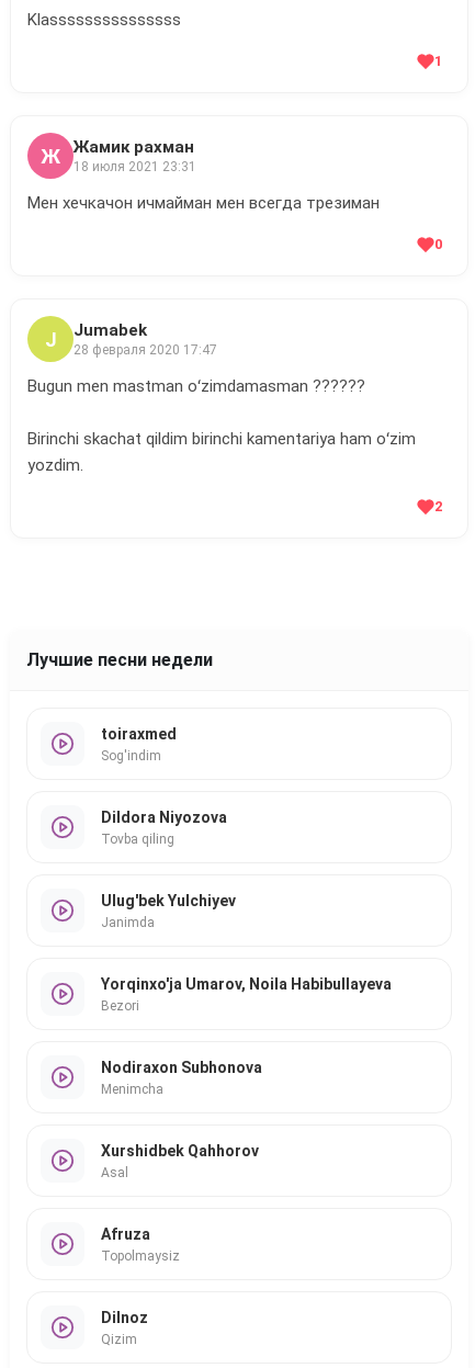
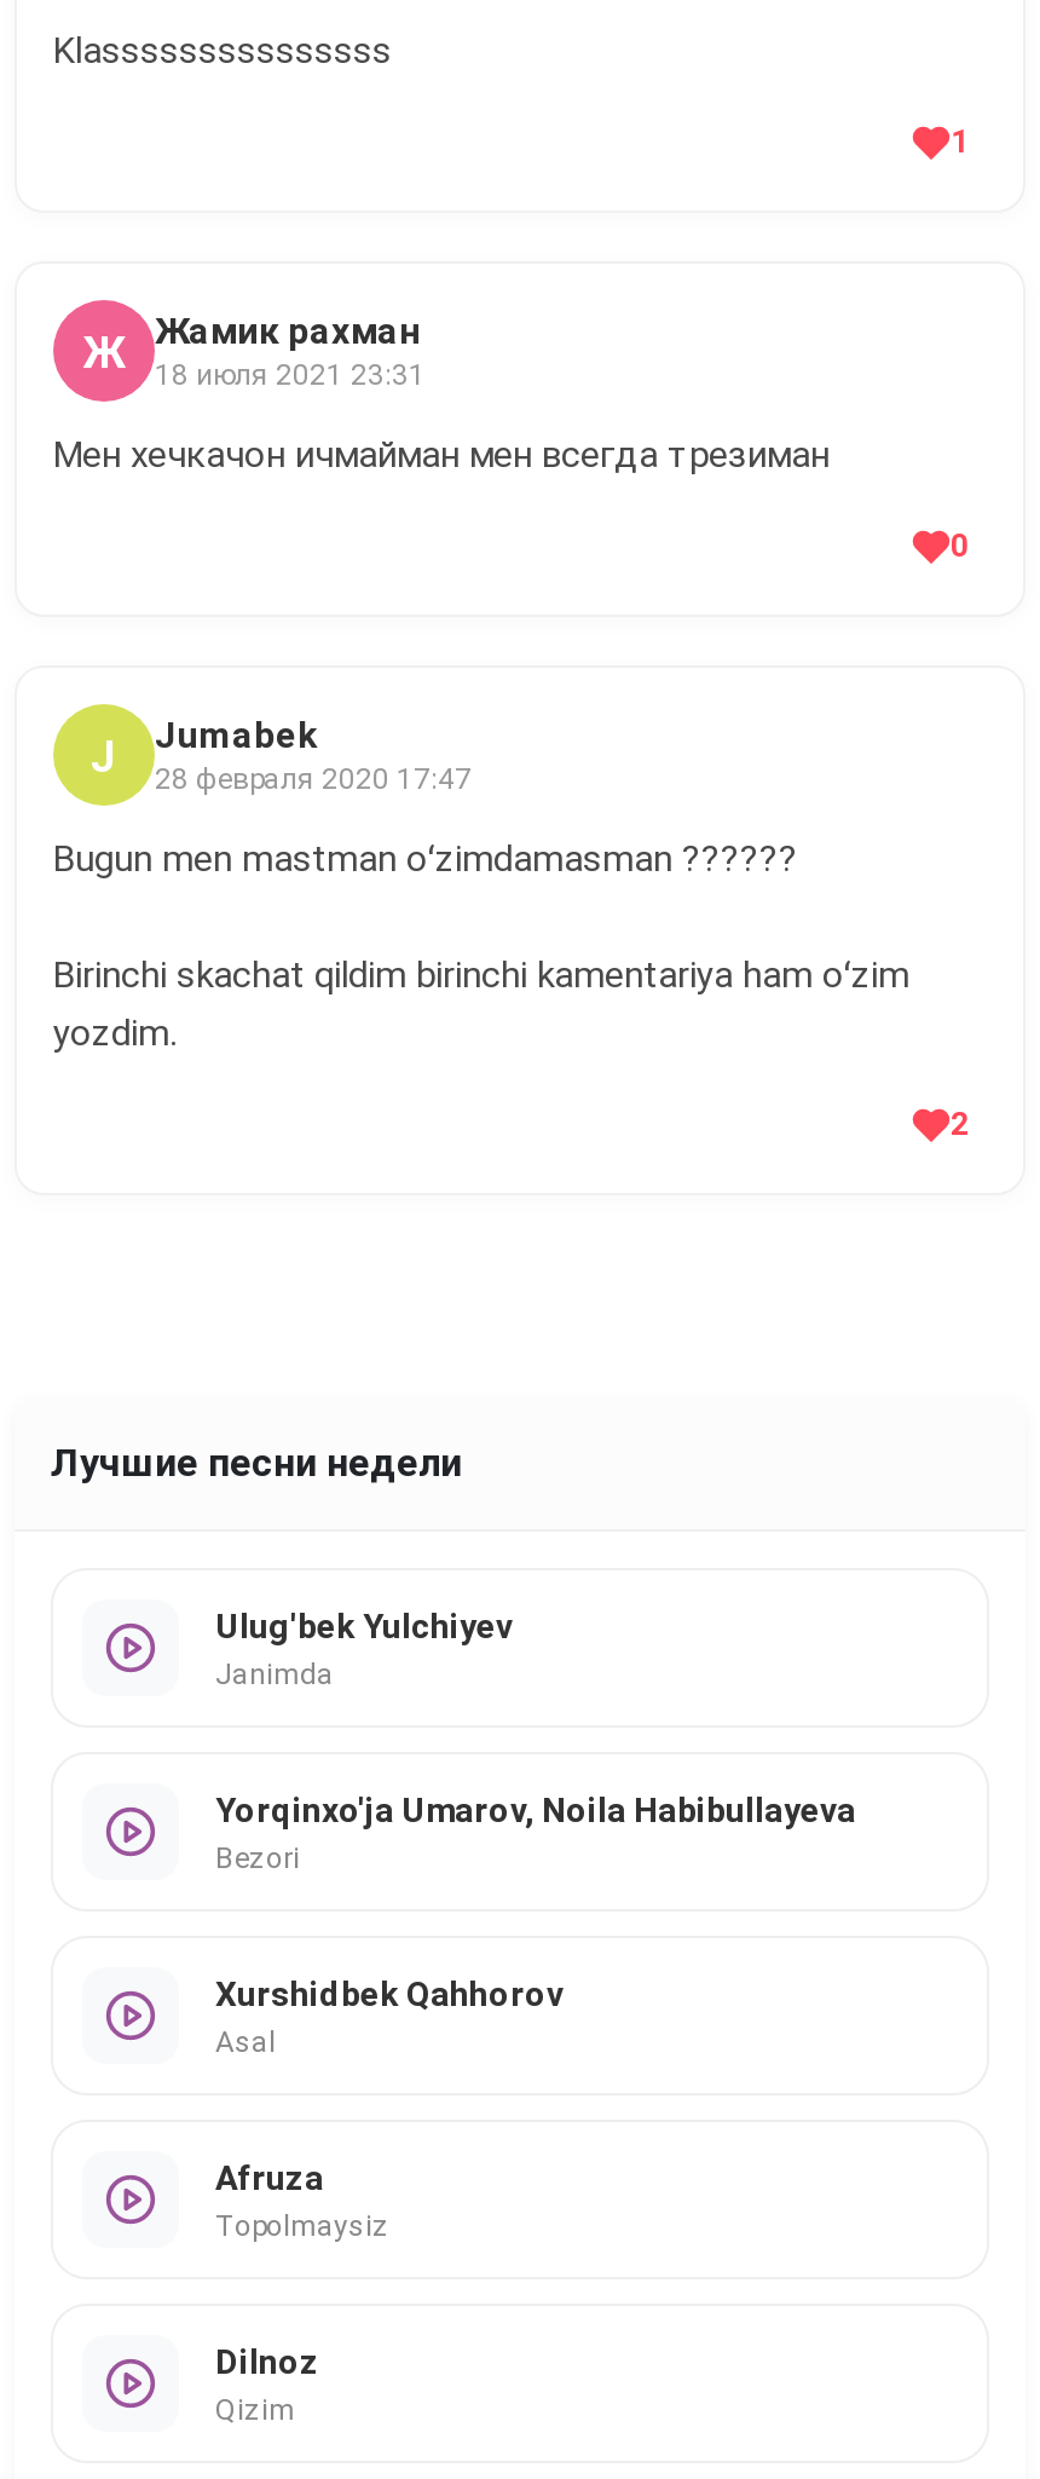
- toiraxmed
- Sog'indim

- Dildora Niyozova
- Tovba qiling

- Nodiraxon Subhonova
- Menimcha
